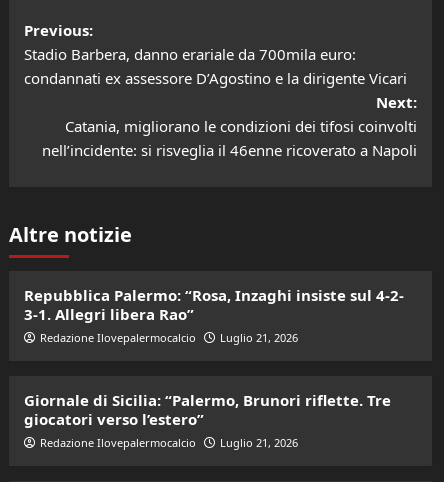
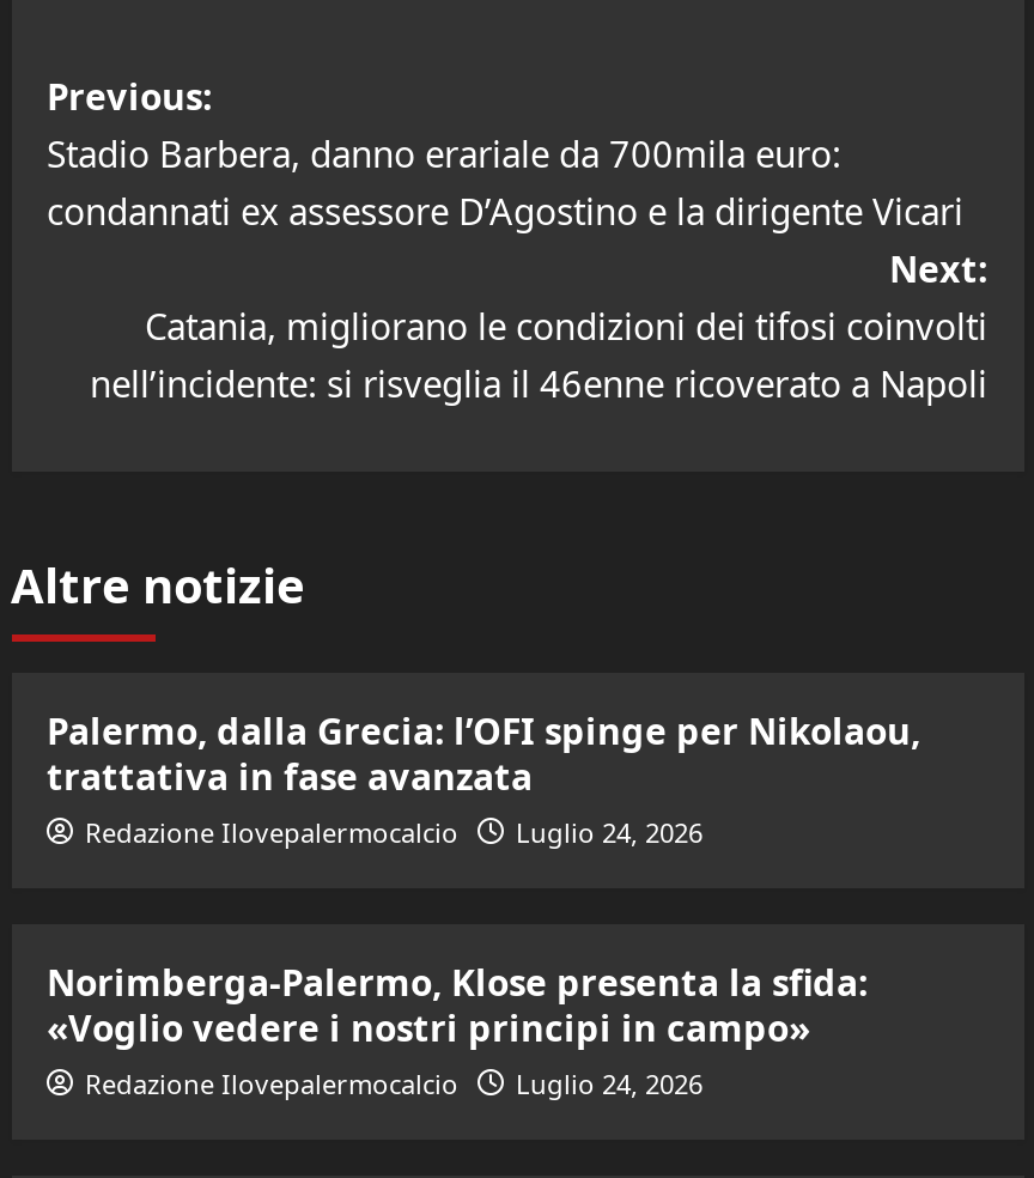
- Repubblica Palermo: “Rosa, Inzaghi insiste sul 4-2-
- 3-1. Allegri libera Rao”
+ Palermo, dalla Grecia: l’OFI spinge per Nikolaou,
+ trattativa in fase avanzata

- Redazione Ilovepalermocalcio Luglio 21, 2026
+ Redazione Ilovepalermocalcio Luglio 24, 2026

- Giornale di Sicilia: “Palermo, Brunori riflette. Tre
- giocatori verso l’estero”
+ Norimberga-Palermo, Klose presenta la sfida:
+ «Voglio vedere i nostri principi in campo»

- Redazione Ilovepalermocalcio Luglio 21, 2026
+ Redazione Ilovepalermocalcio Luglio 24, 2026
